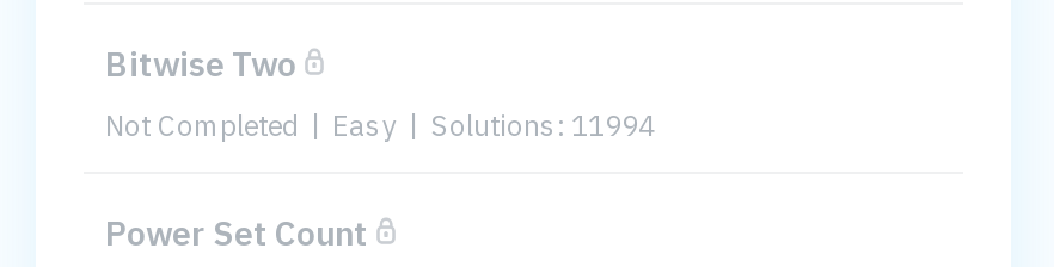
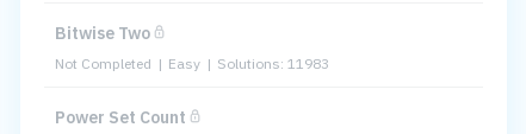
- Not Completed Easy Solutions: 11994
+ Not Completed Easy Solutions: 11983
